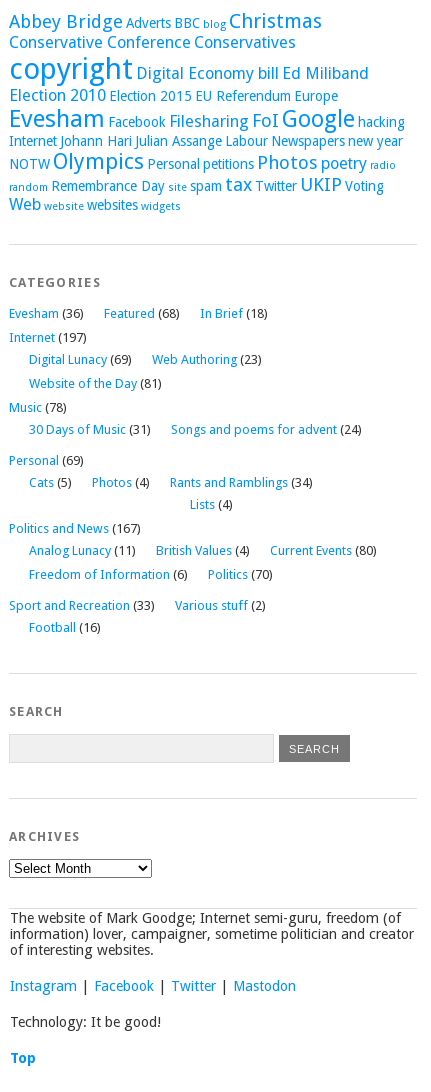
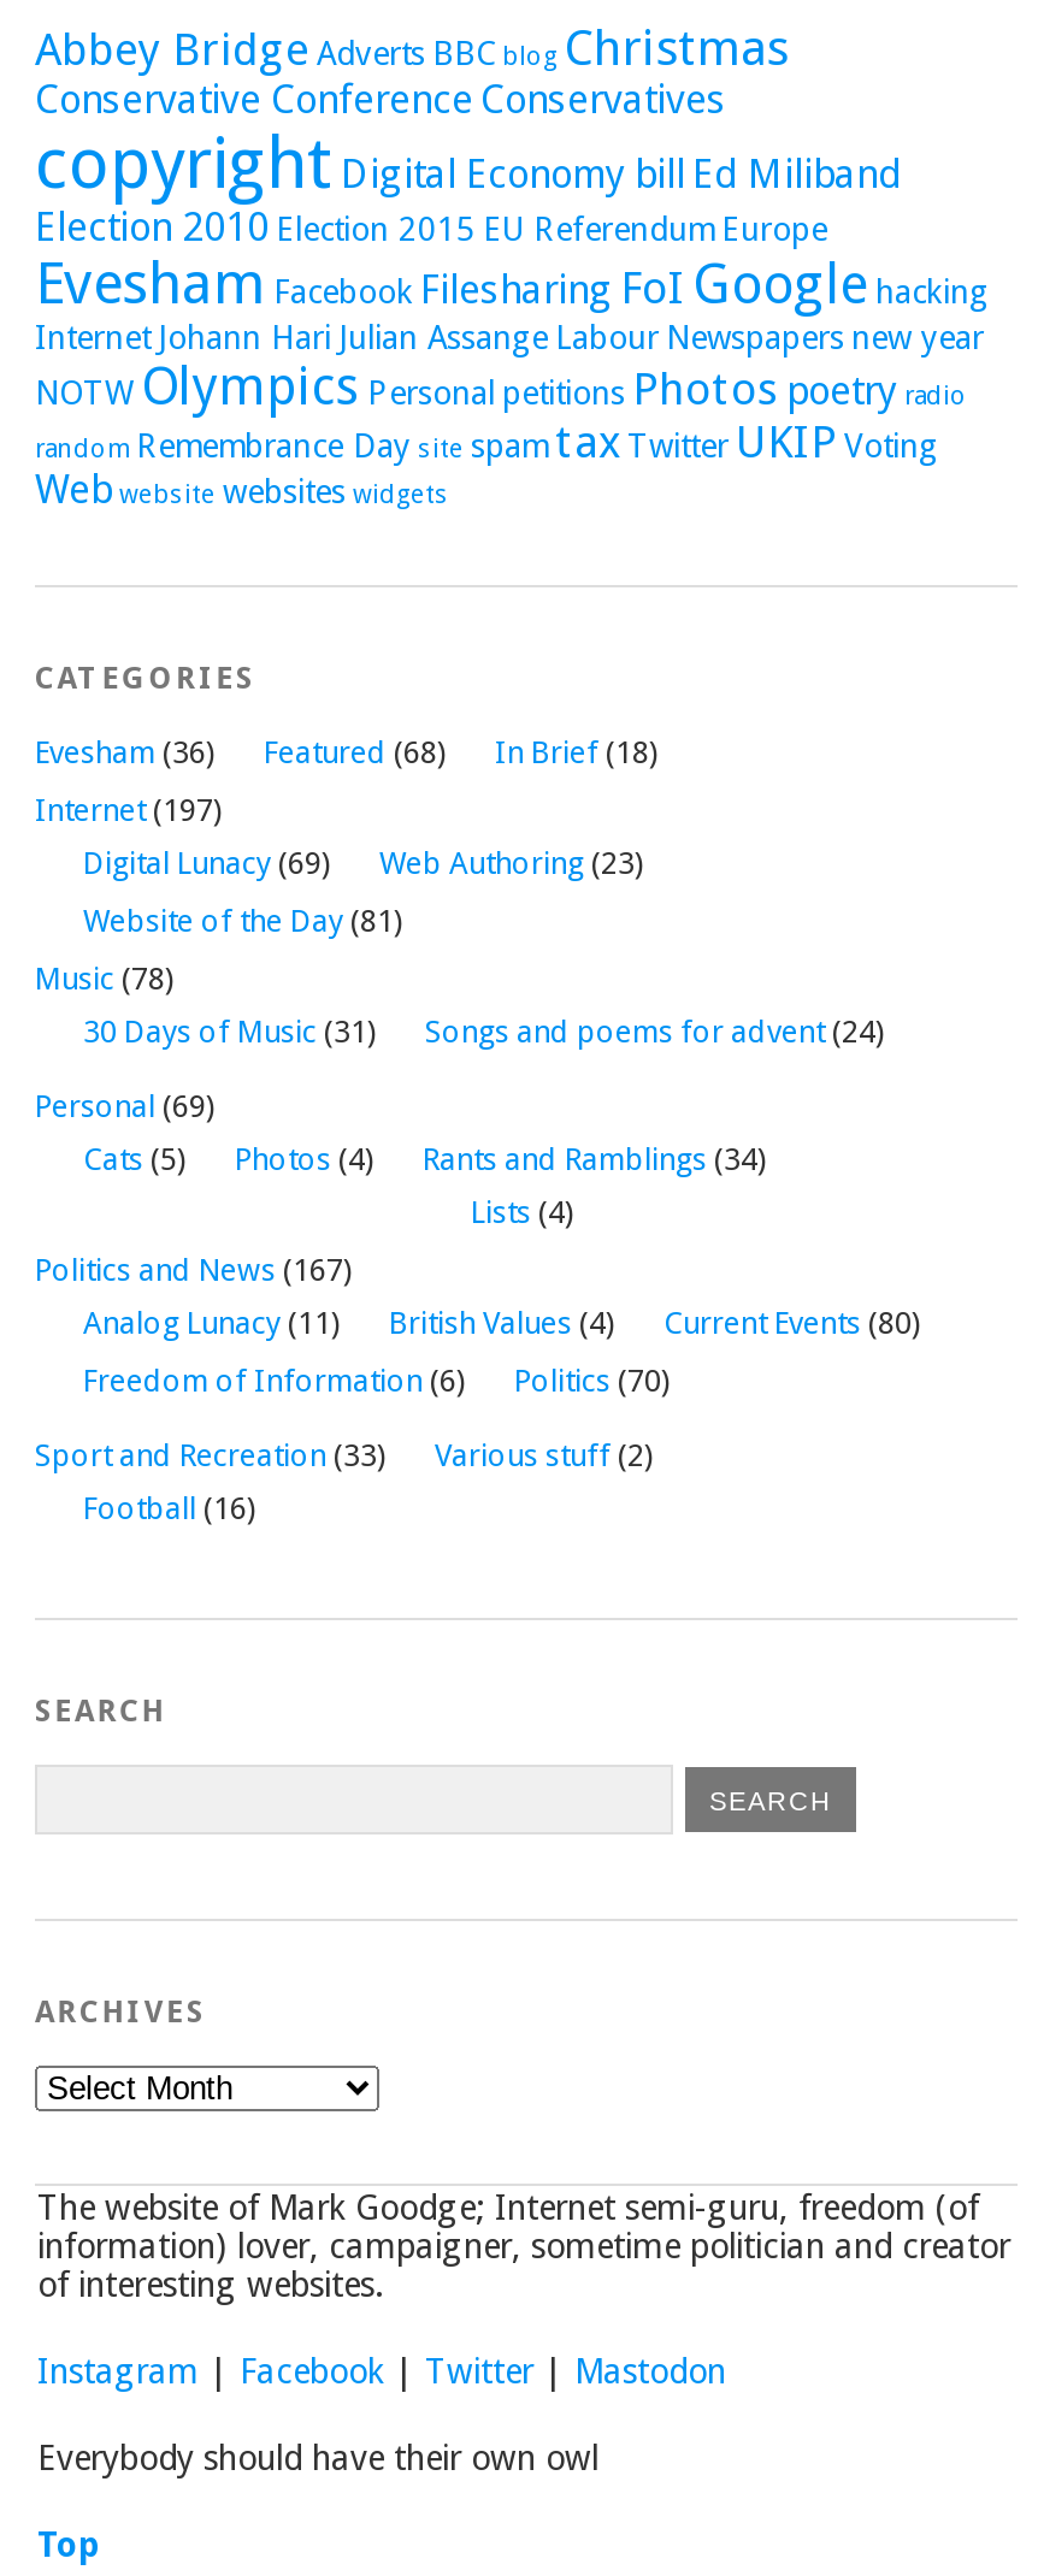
- Technology: It be good!
+ Everybody should have their own owl
